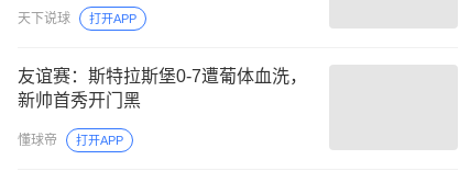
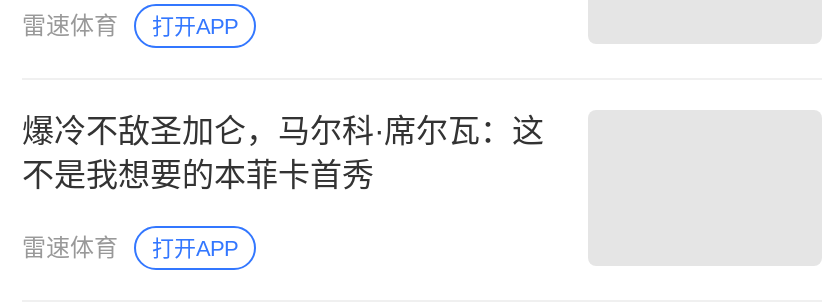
- 天下说球
+ 雷速体育

- 友谊赛：斯特拉斯堡0-7遭葡体血洗，
- 新帅首秀开门黑
+ 爆冷不敌圣加仑，马尔科·席尔瓦：这
+ 不是我想要的本菲卡首秀

- 懂球帝
+ 雷速体育
